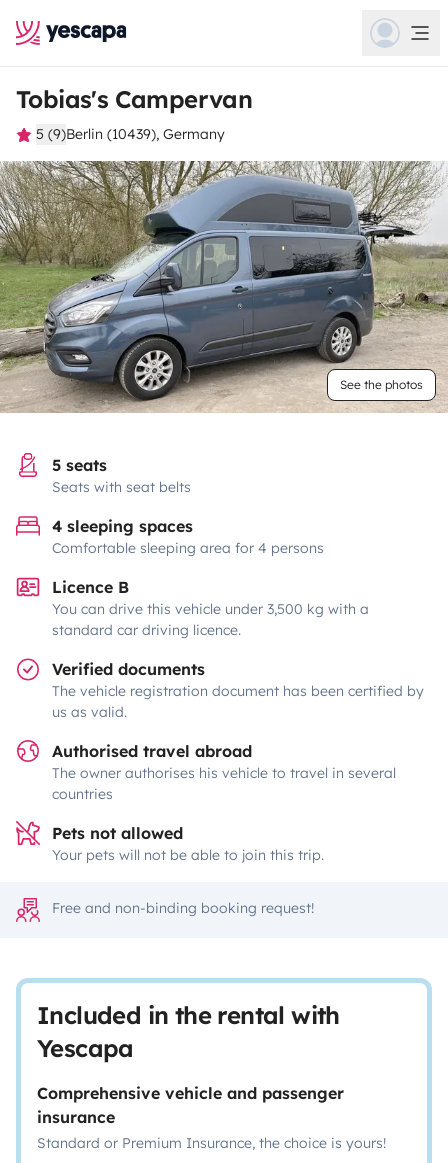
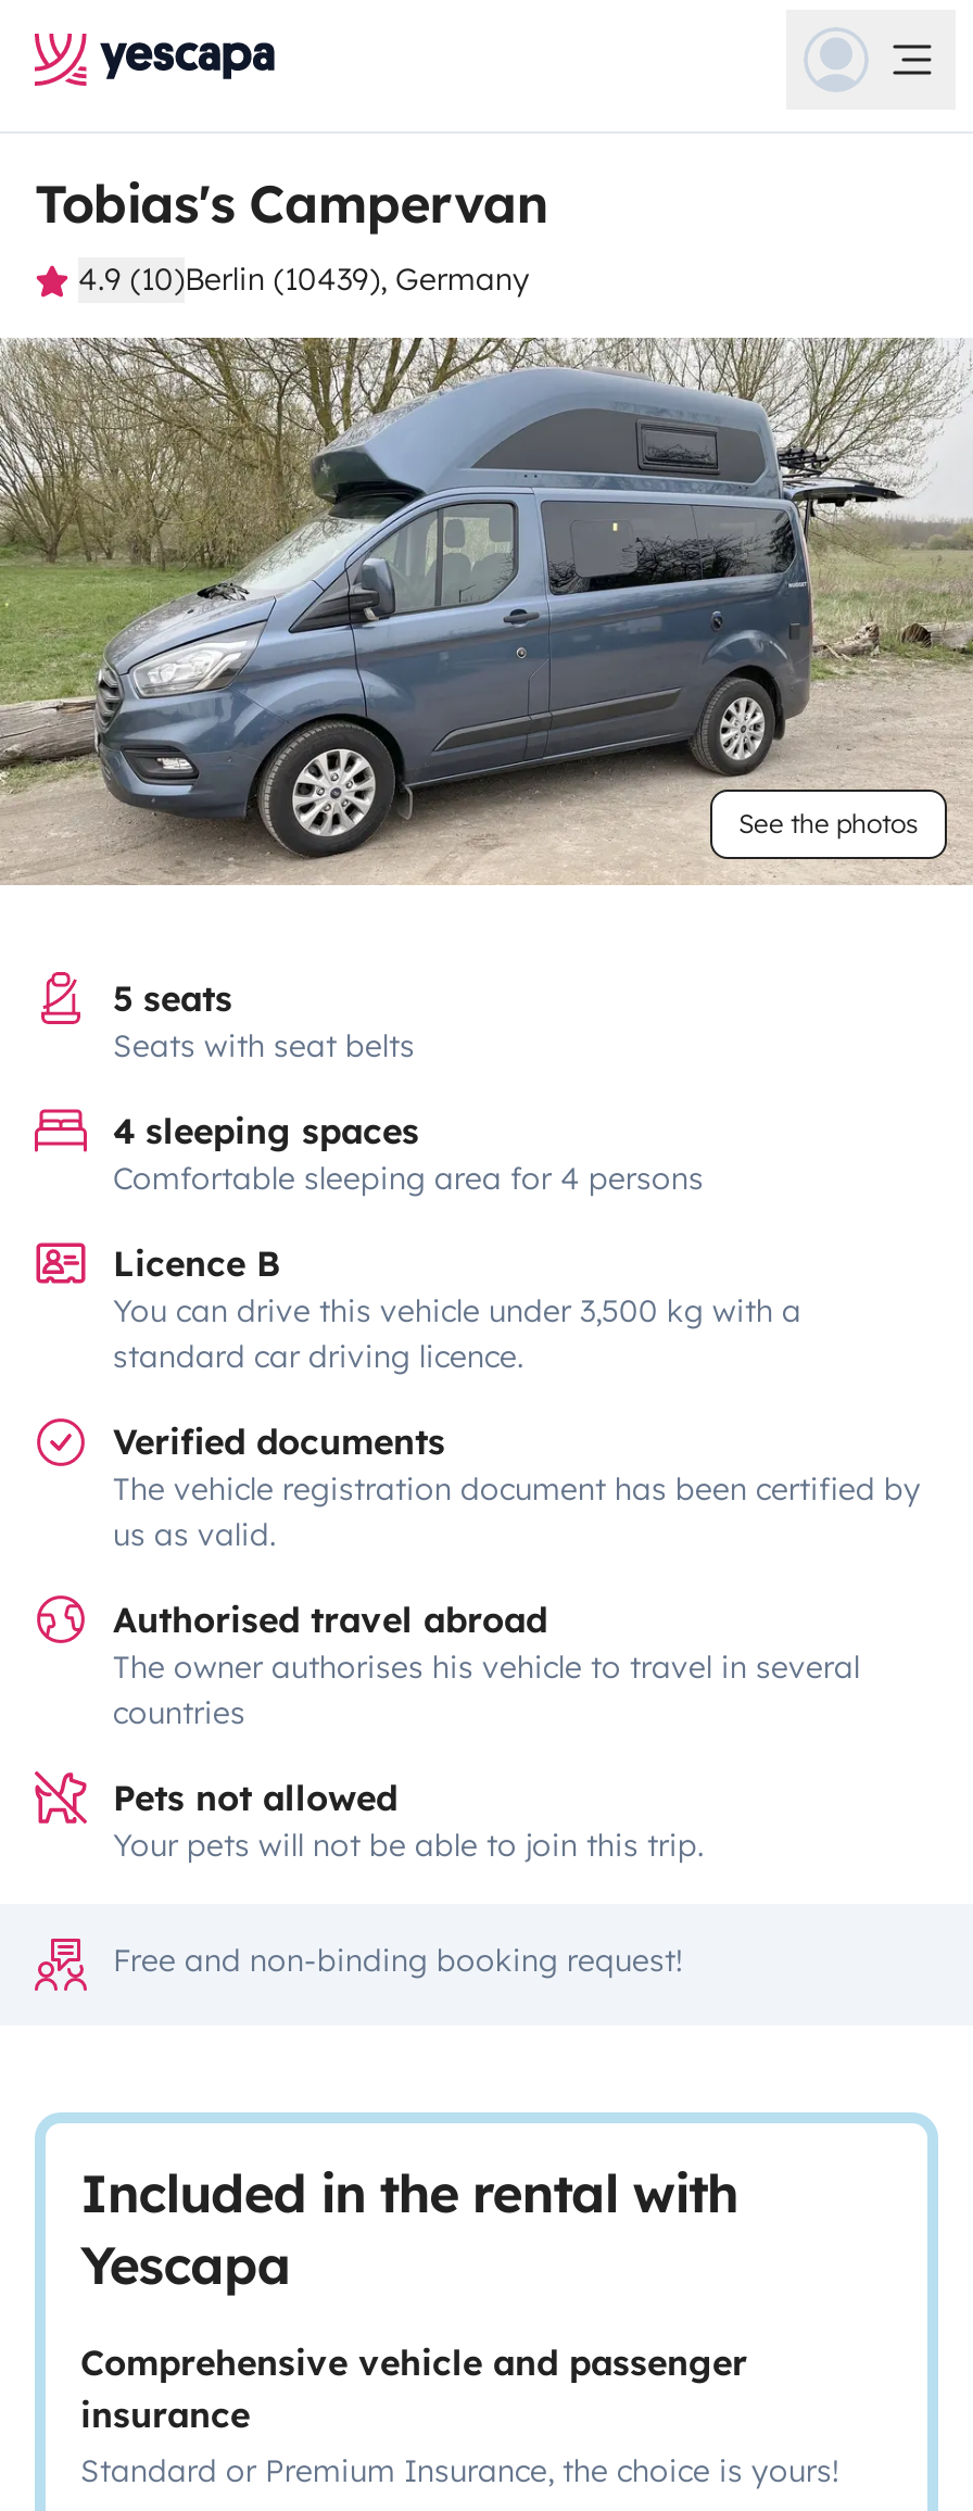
- 5 (9)Berlin (10439), Germany
+ 4.9 (10)Berlin (10439), Germany
